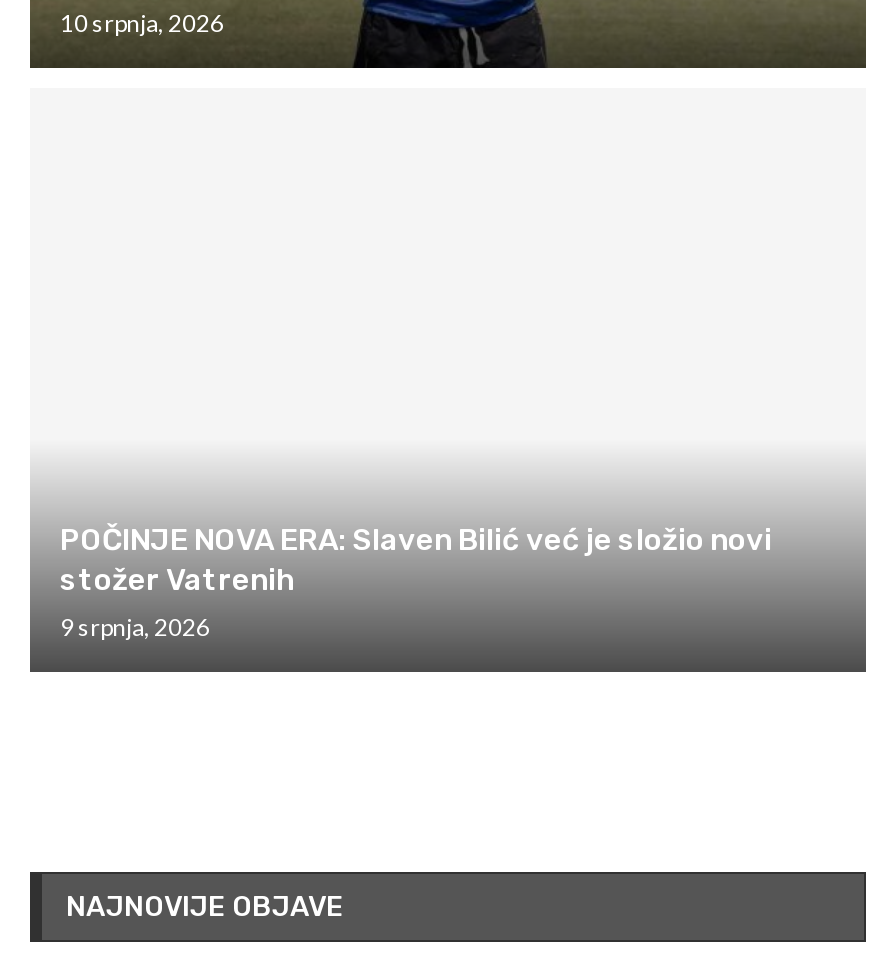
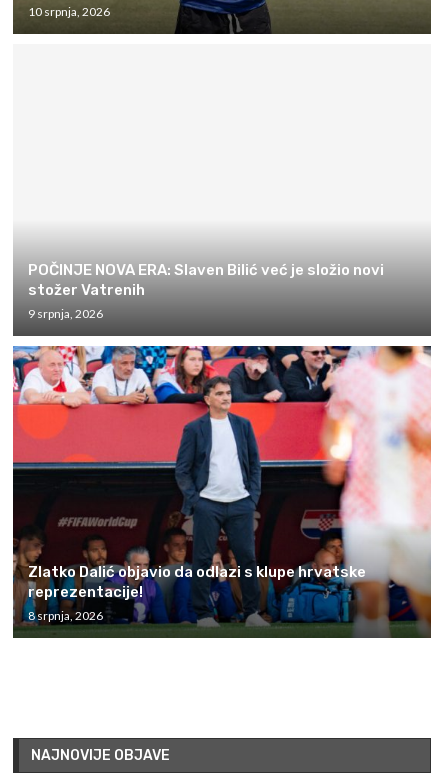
+ [image]
+ Zlatko Dalić objavio da odlazi s klupe hrvatske
+ reprezentacije!
+ 8 srpnja, 2026
